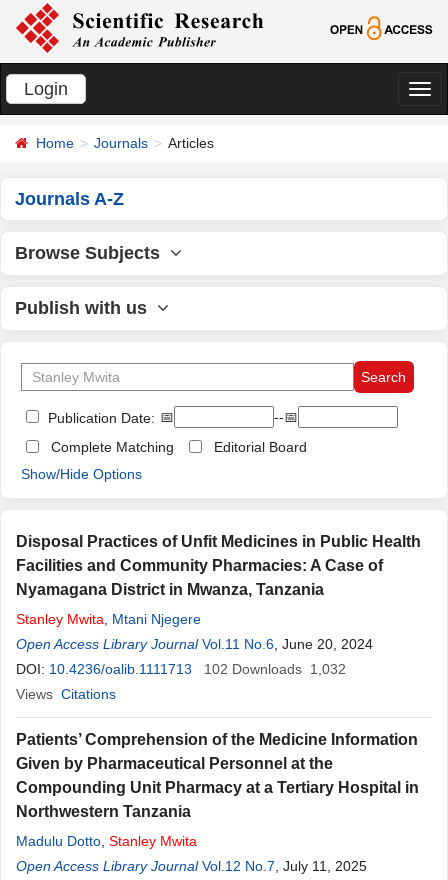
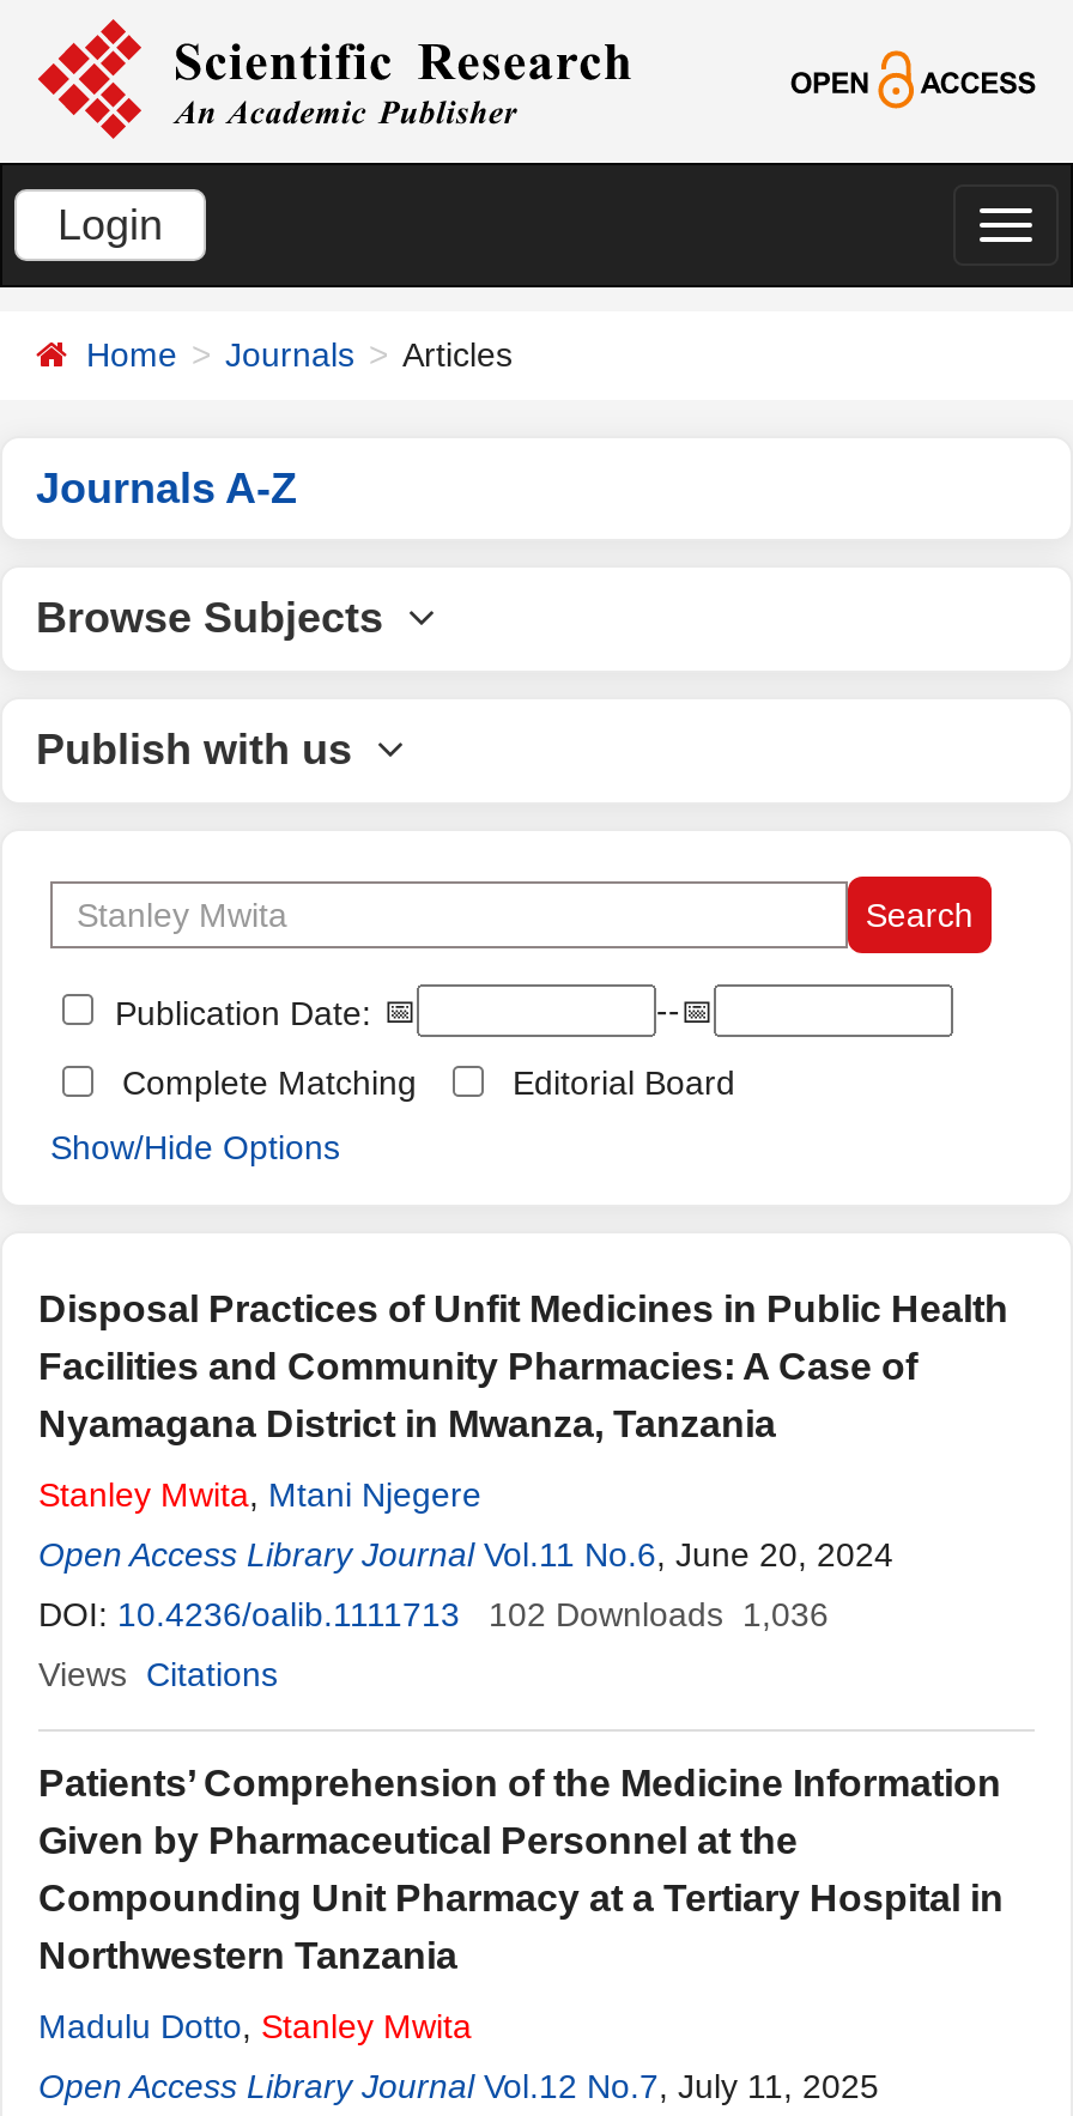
- DOI: 10.4236/oalib.1111713 102 Downloads 1,032
+ DOI: 10.4236/oalib.1111713 102 Downloads 1,036
